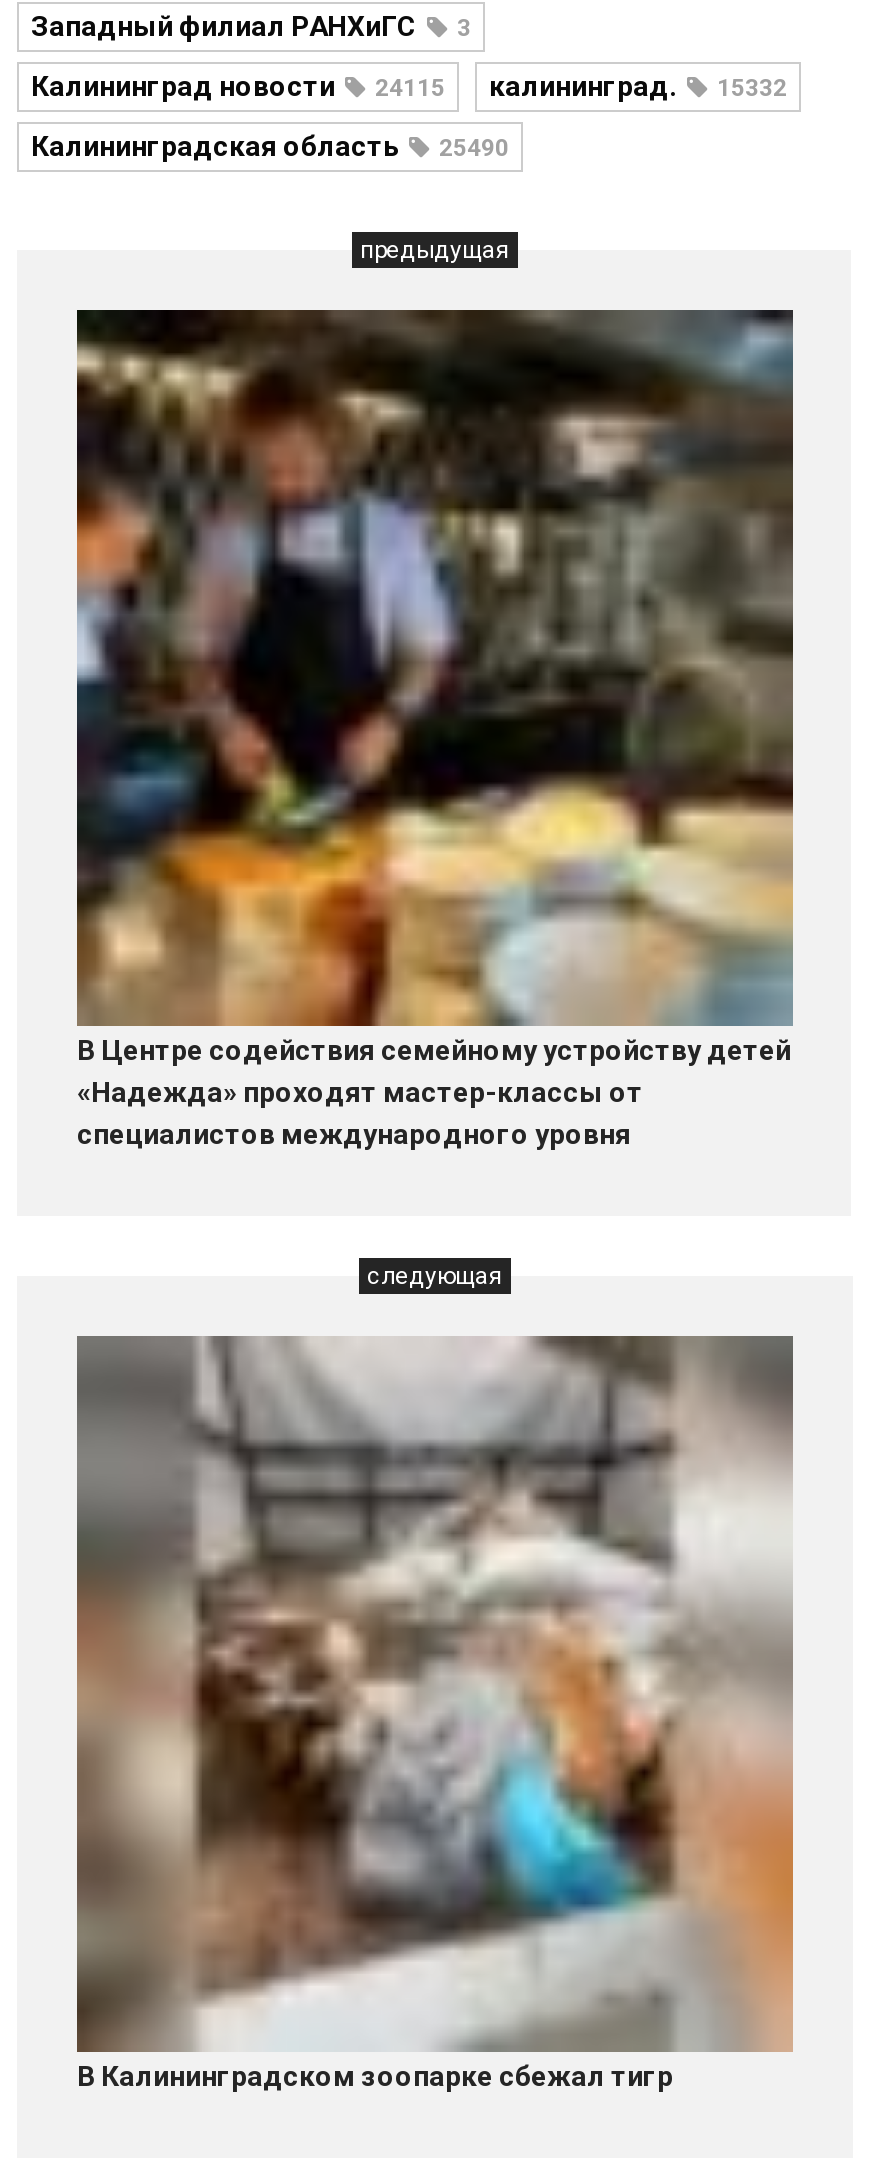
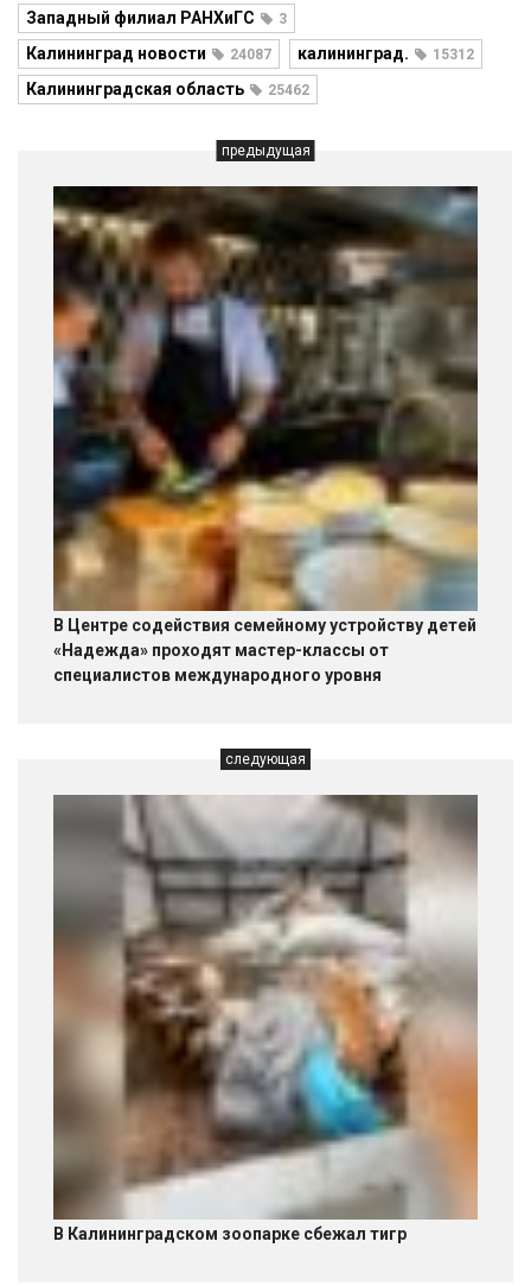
- 24115
+ 24087

- 15332
+ 15312

- Калининградская область 25490
+ Калининградская область 25462
